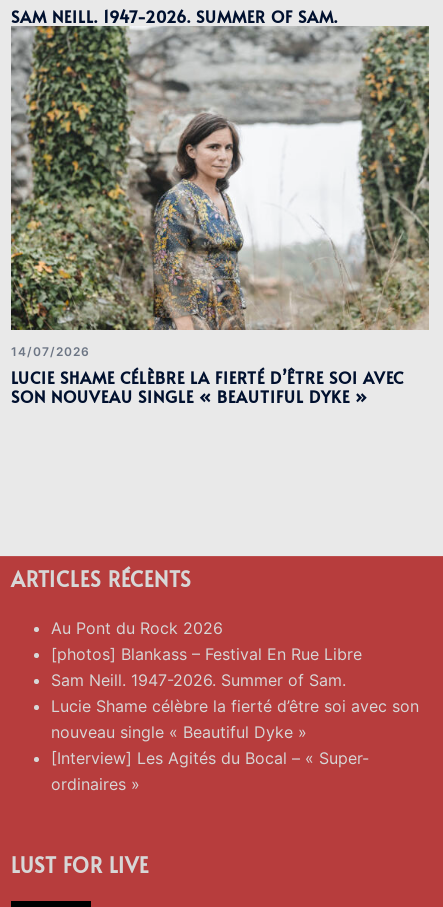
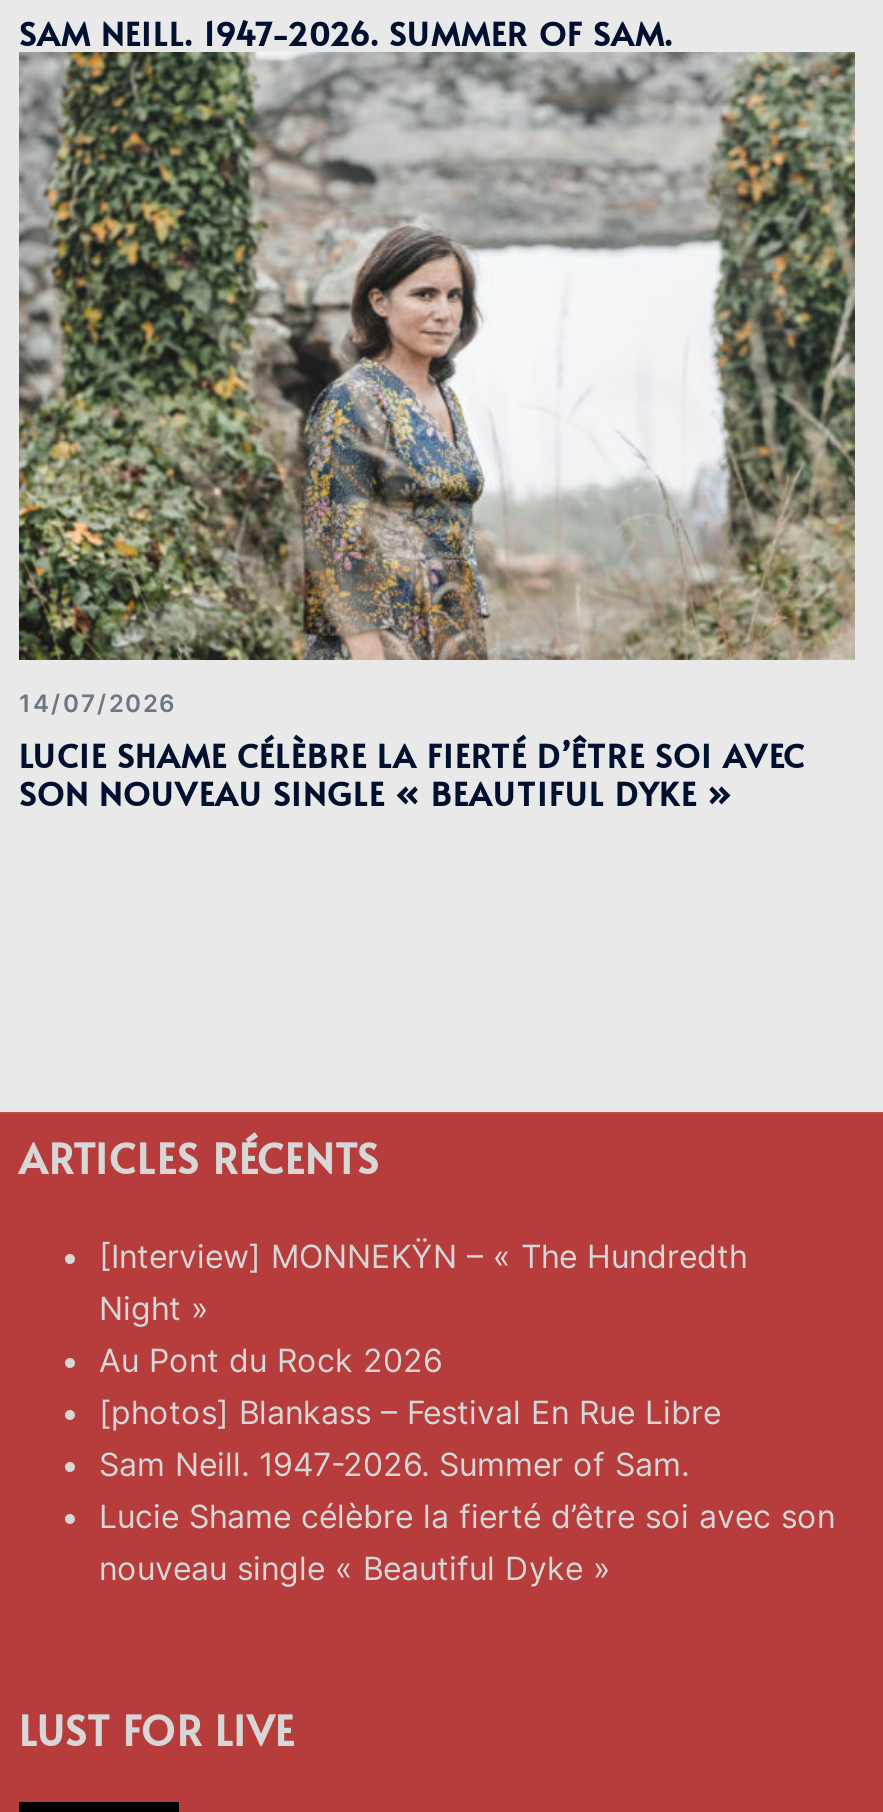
+ [Interview] MONNEKŸN – « The Hundredth
+ Night »

moved down: Au Pont du Rock 2026 | [photos] Blankass – Festival En Rue Libre | Sam Neill. 1947-2026. Summer of Sam. | Lucie Shame célèbre la fierté d’être soi avec son | nouveau single « Beautiful Dyke »

- [Interview] Les Agités du Bocal – « Super-
- ordinaires »
